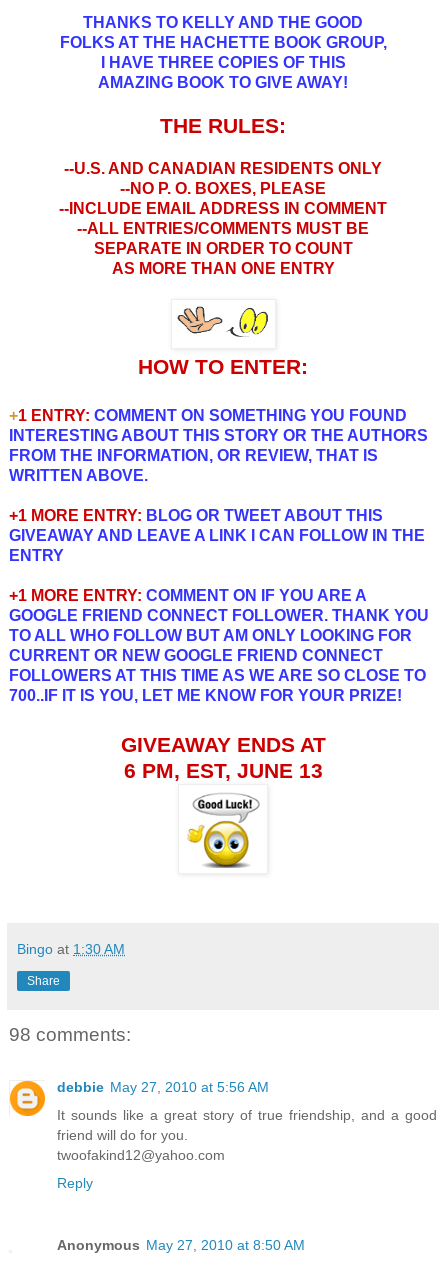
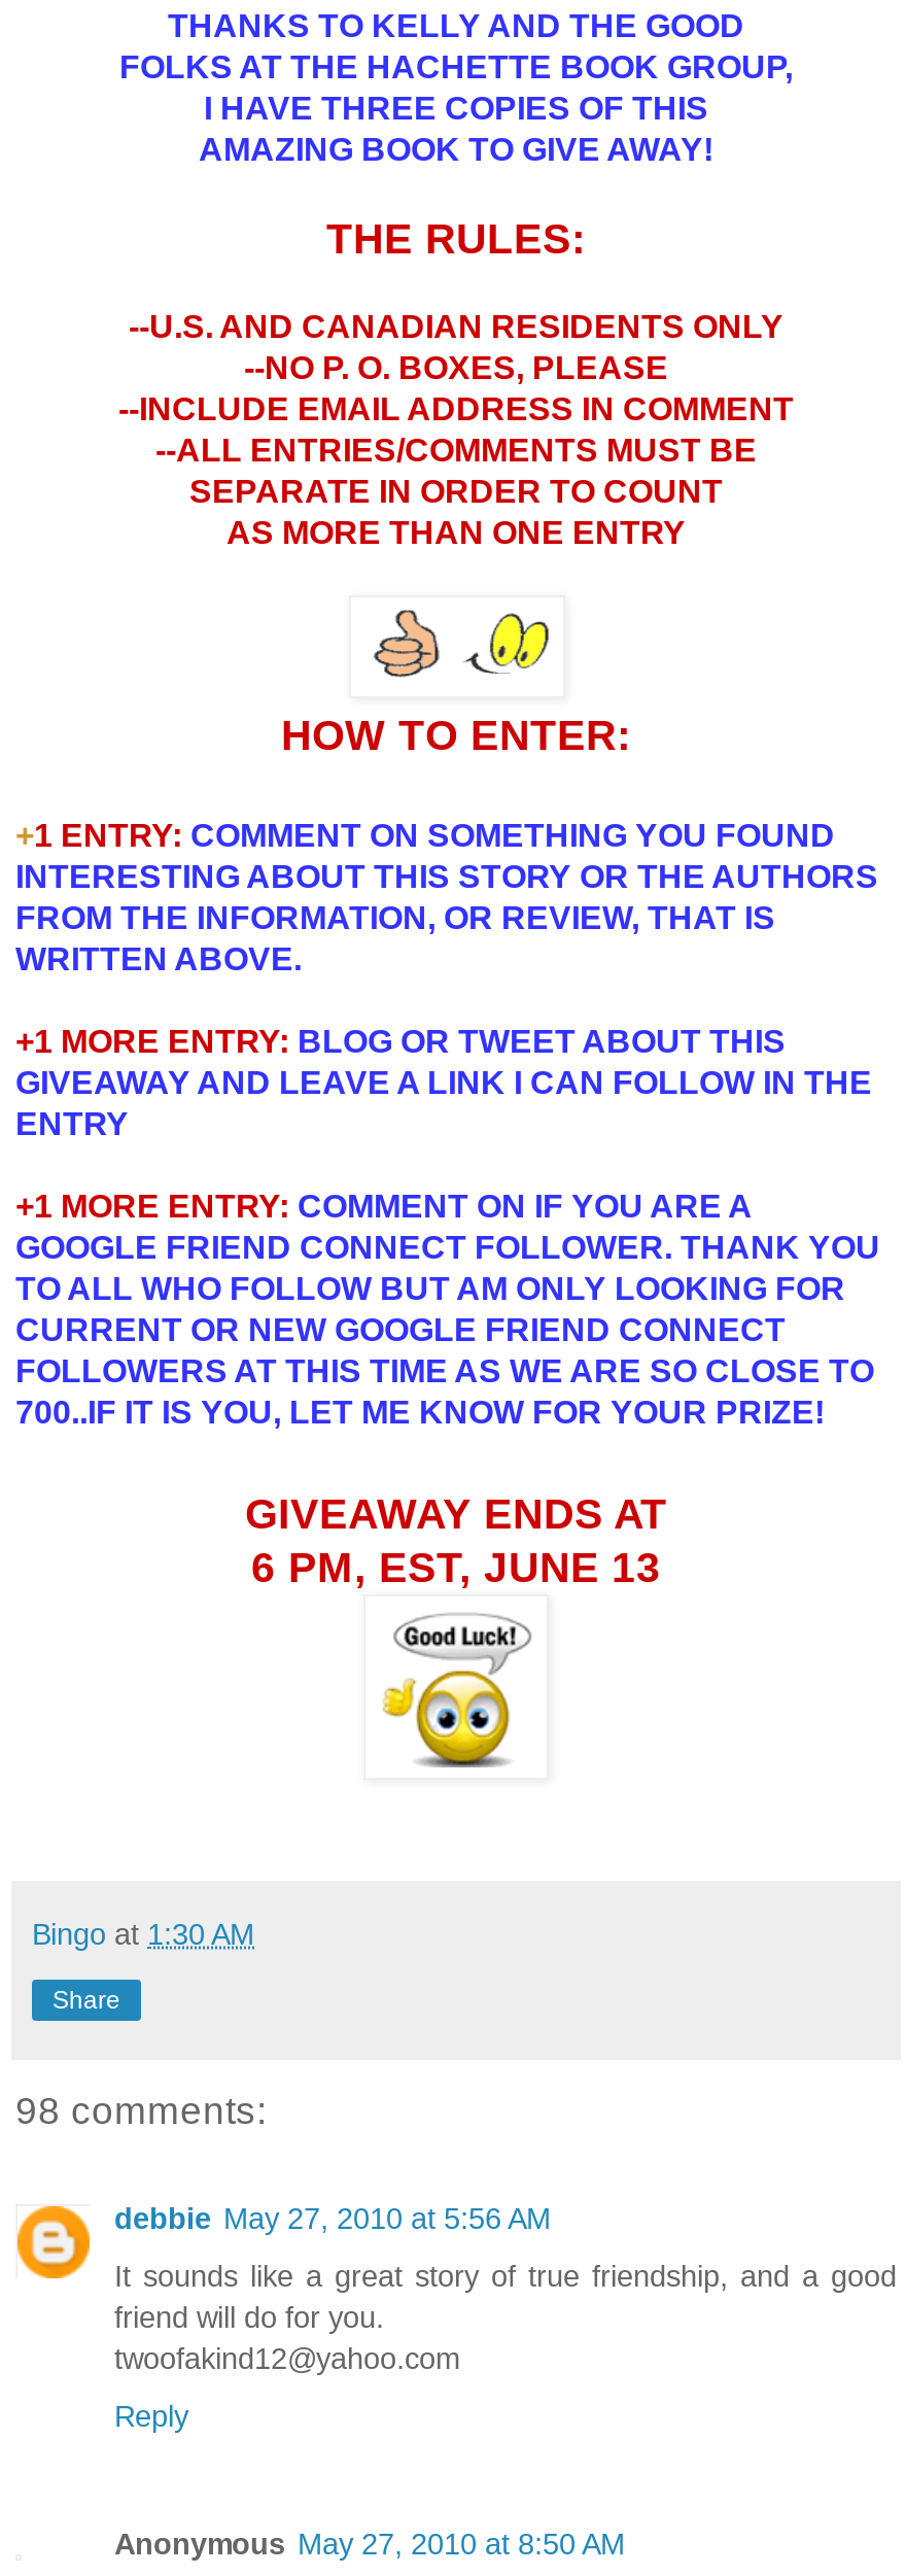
- [image]
+ [image]
